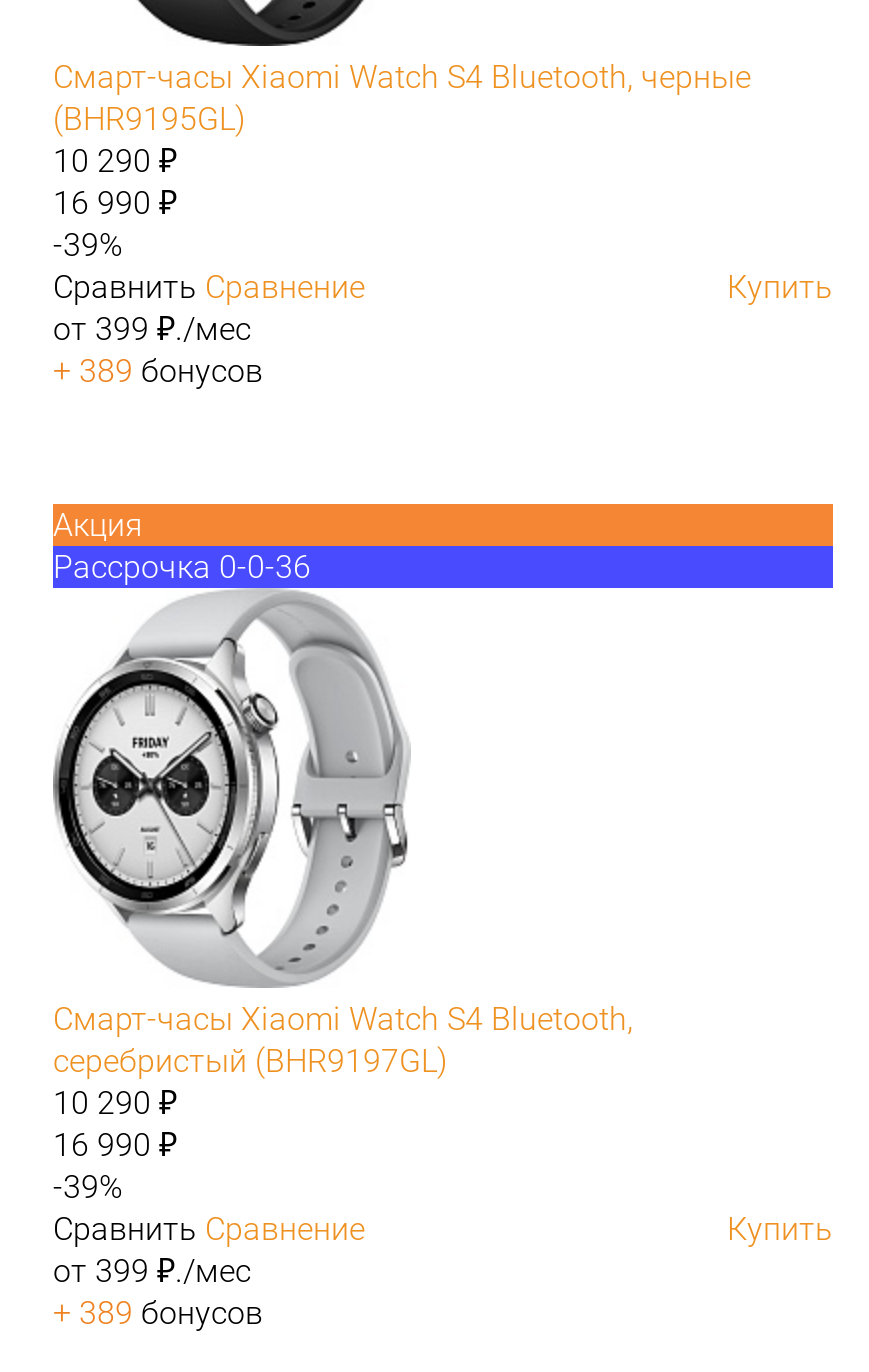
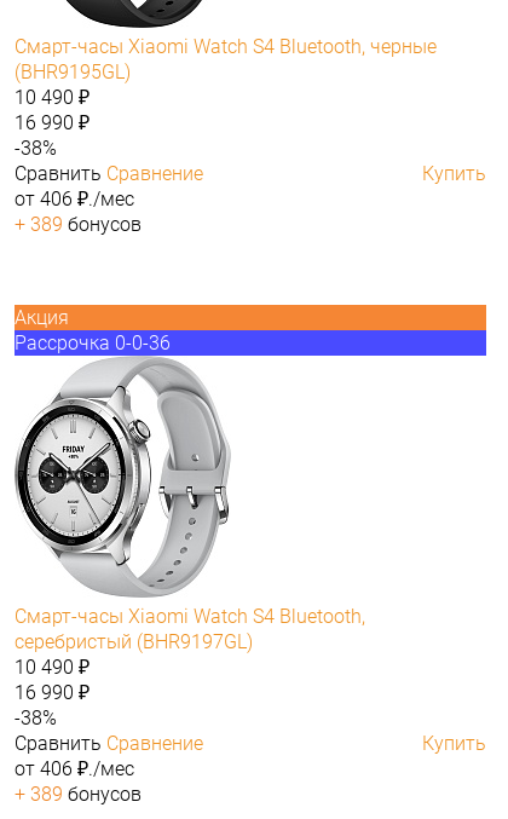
- 10 290 ₽
+ 10 490 ₽

- -39%
+ -38%

- от 399 ₽./мес
+ от 406 ₽./мес

- 10 290 ₽
+ 10 490 ₽

- -39%
+ -38%

- от 399 ₽./мес
+ от 406 ₽./мес
